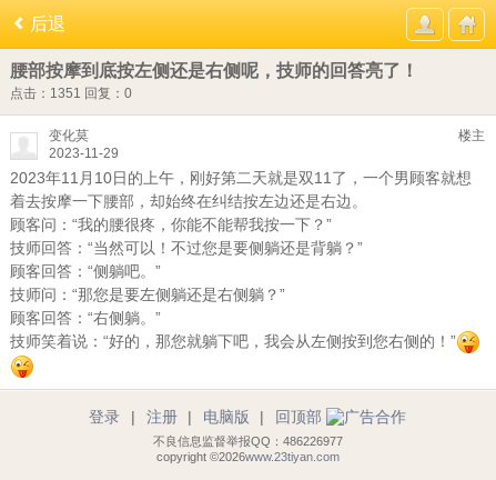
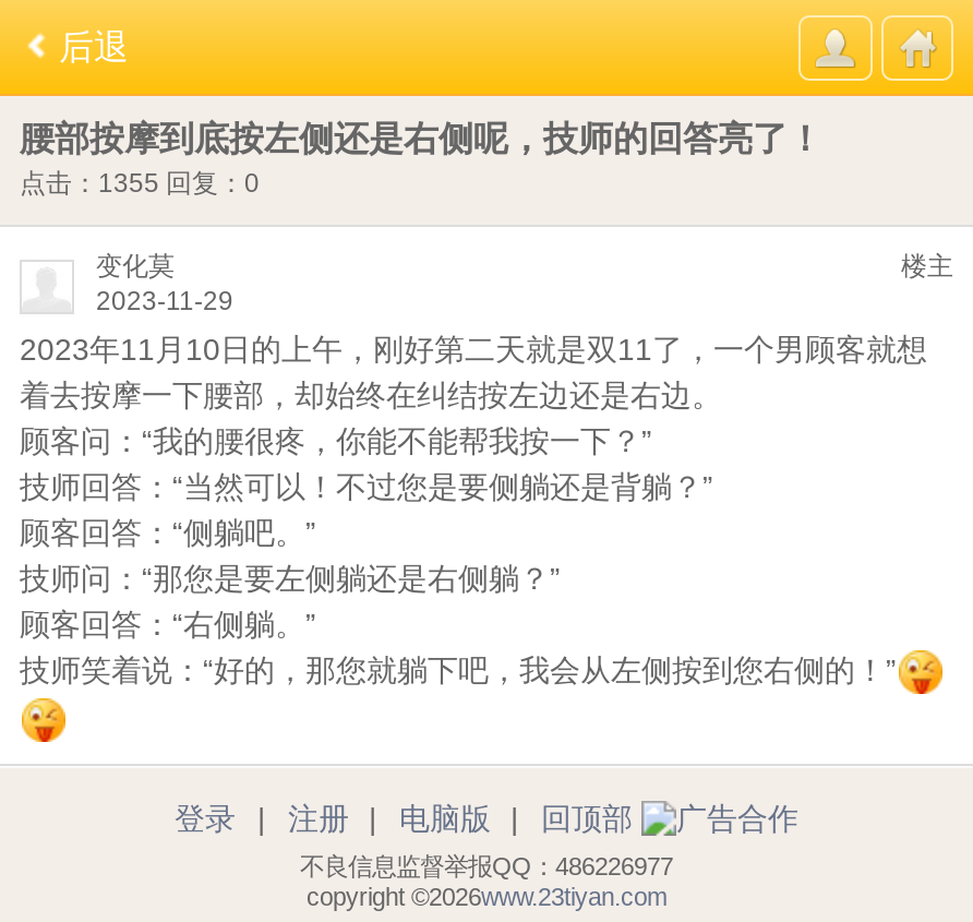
- 点击：1351 回复：0
+ 点击：1355 回复：0
